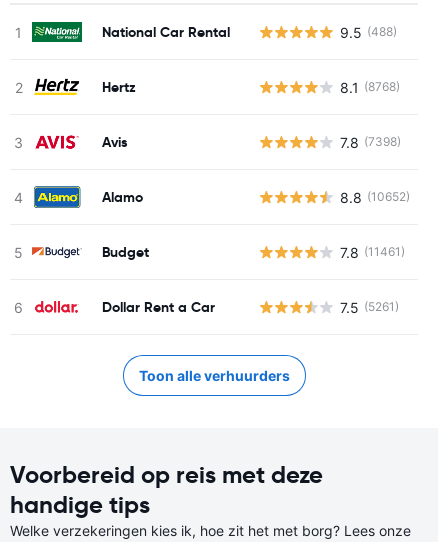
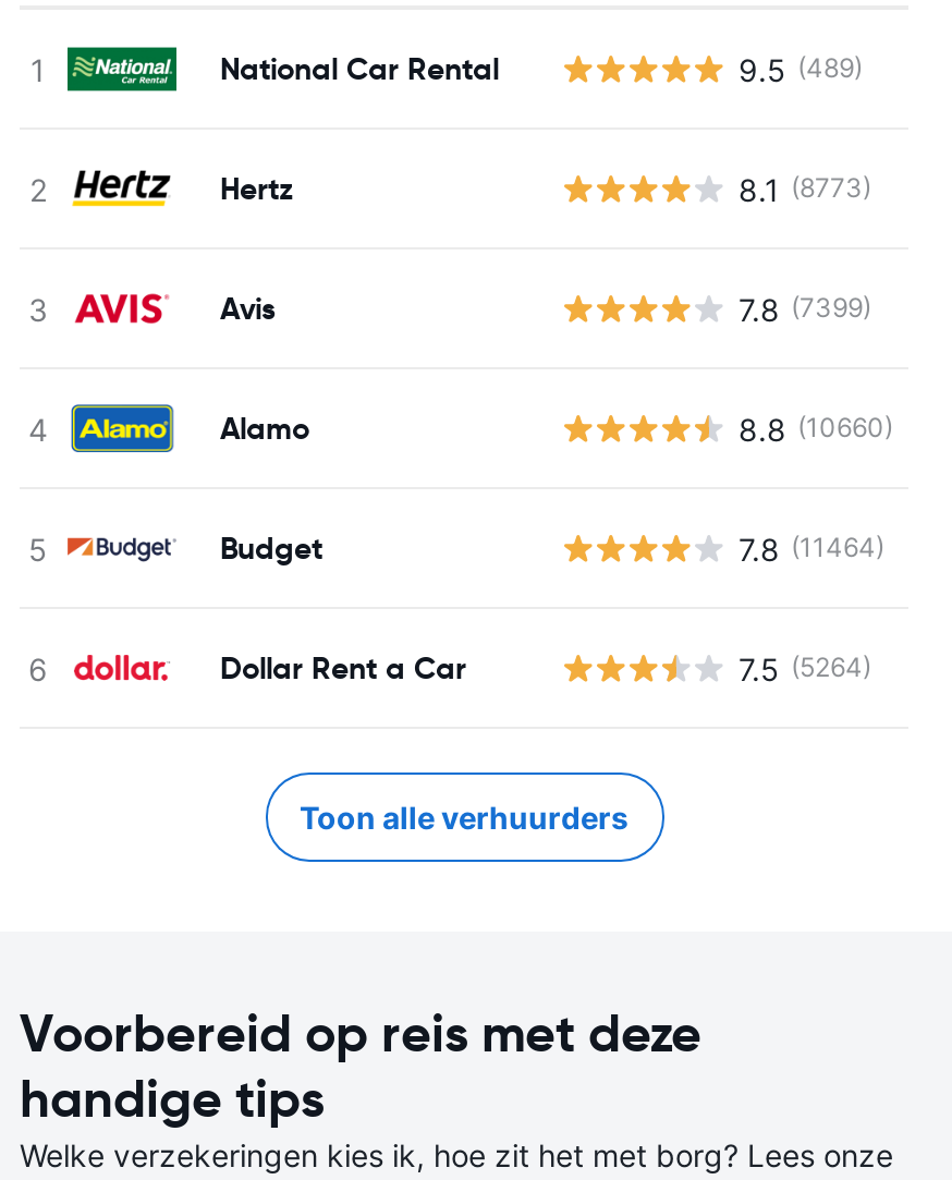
- 9.5 (488)
+ 9.5 (489)

- 8.1 (8768)
+ 8.1 (8773)

- 7.8 (7398)
+ 7.8 (7399)

- 8.8 (10652)
+ 8.8 (10660)

- 7.8 (11461)
+ 7.8 (11464)

- 7.5 (5261)
+ 7.5 (5264)
